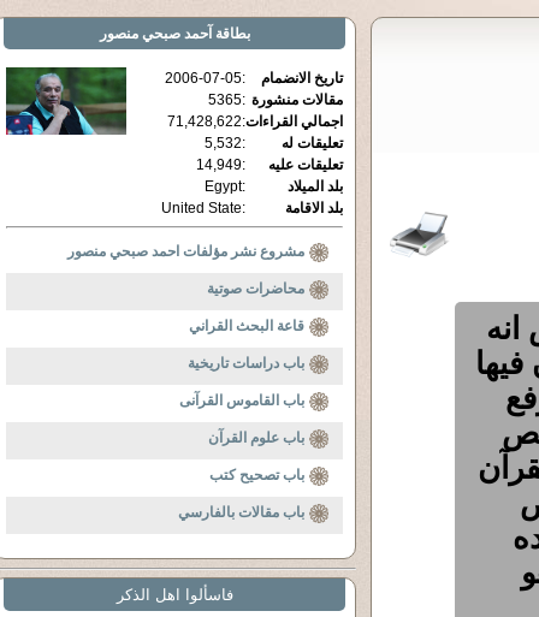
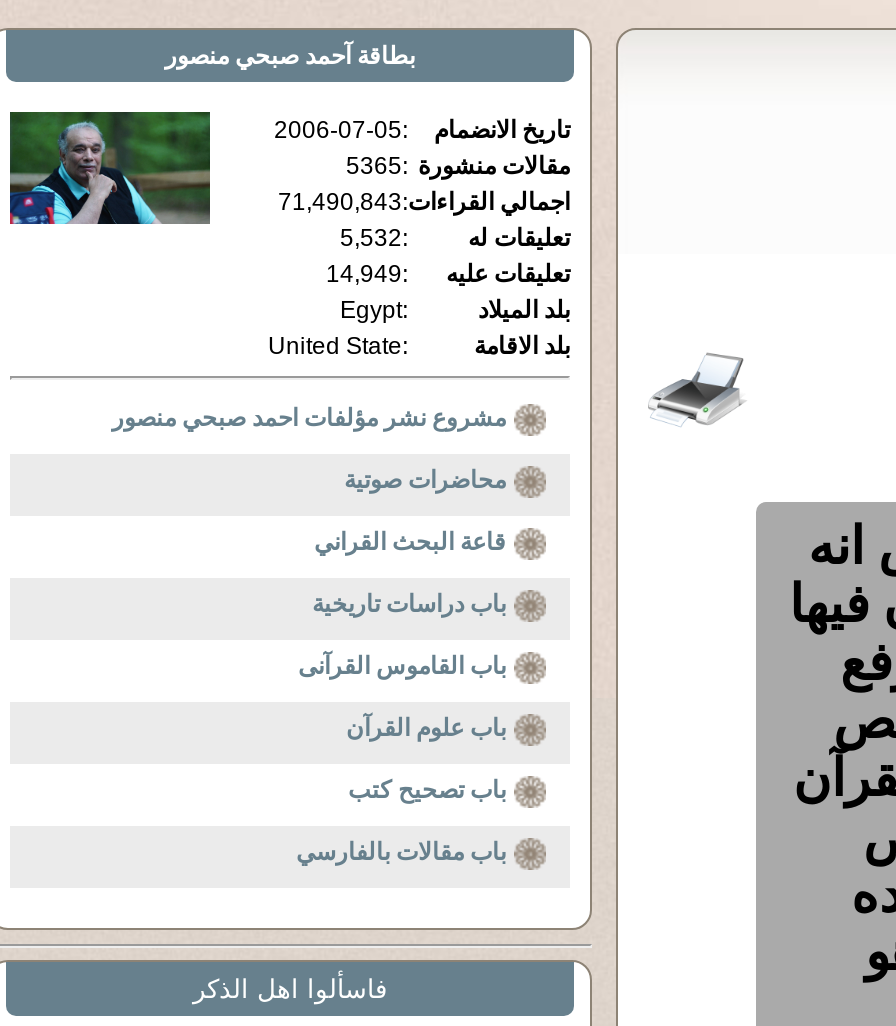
- اجمالي القراءات:71,428,622
+ اجمالي القراءات:71,490,843
